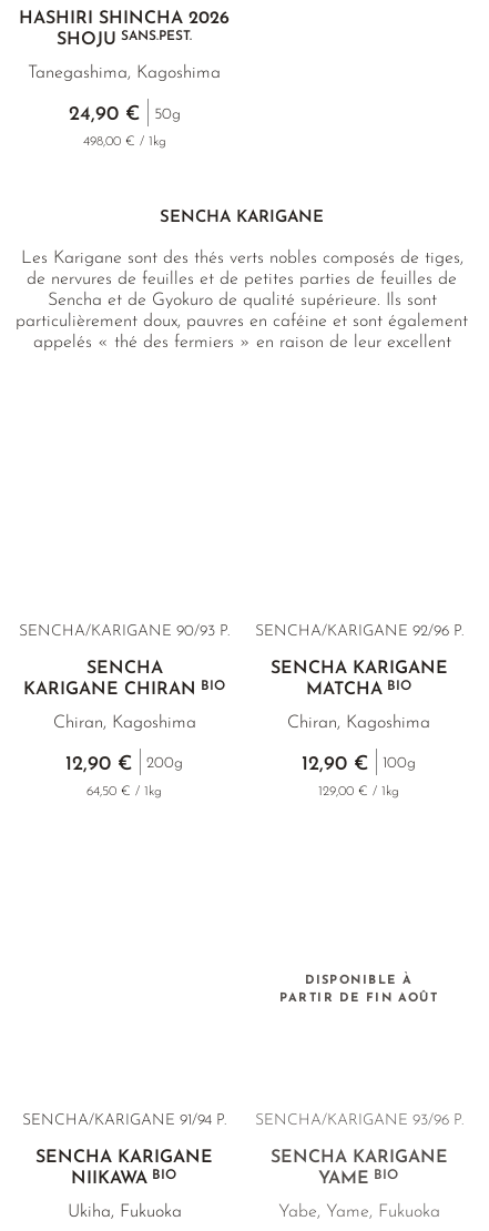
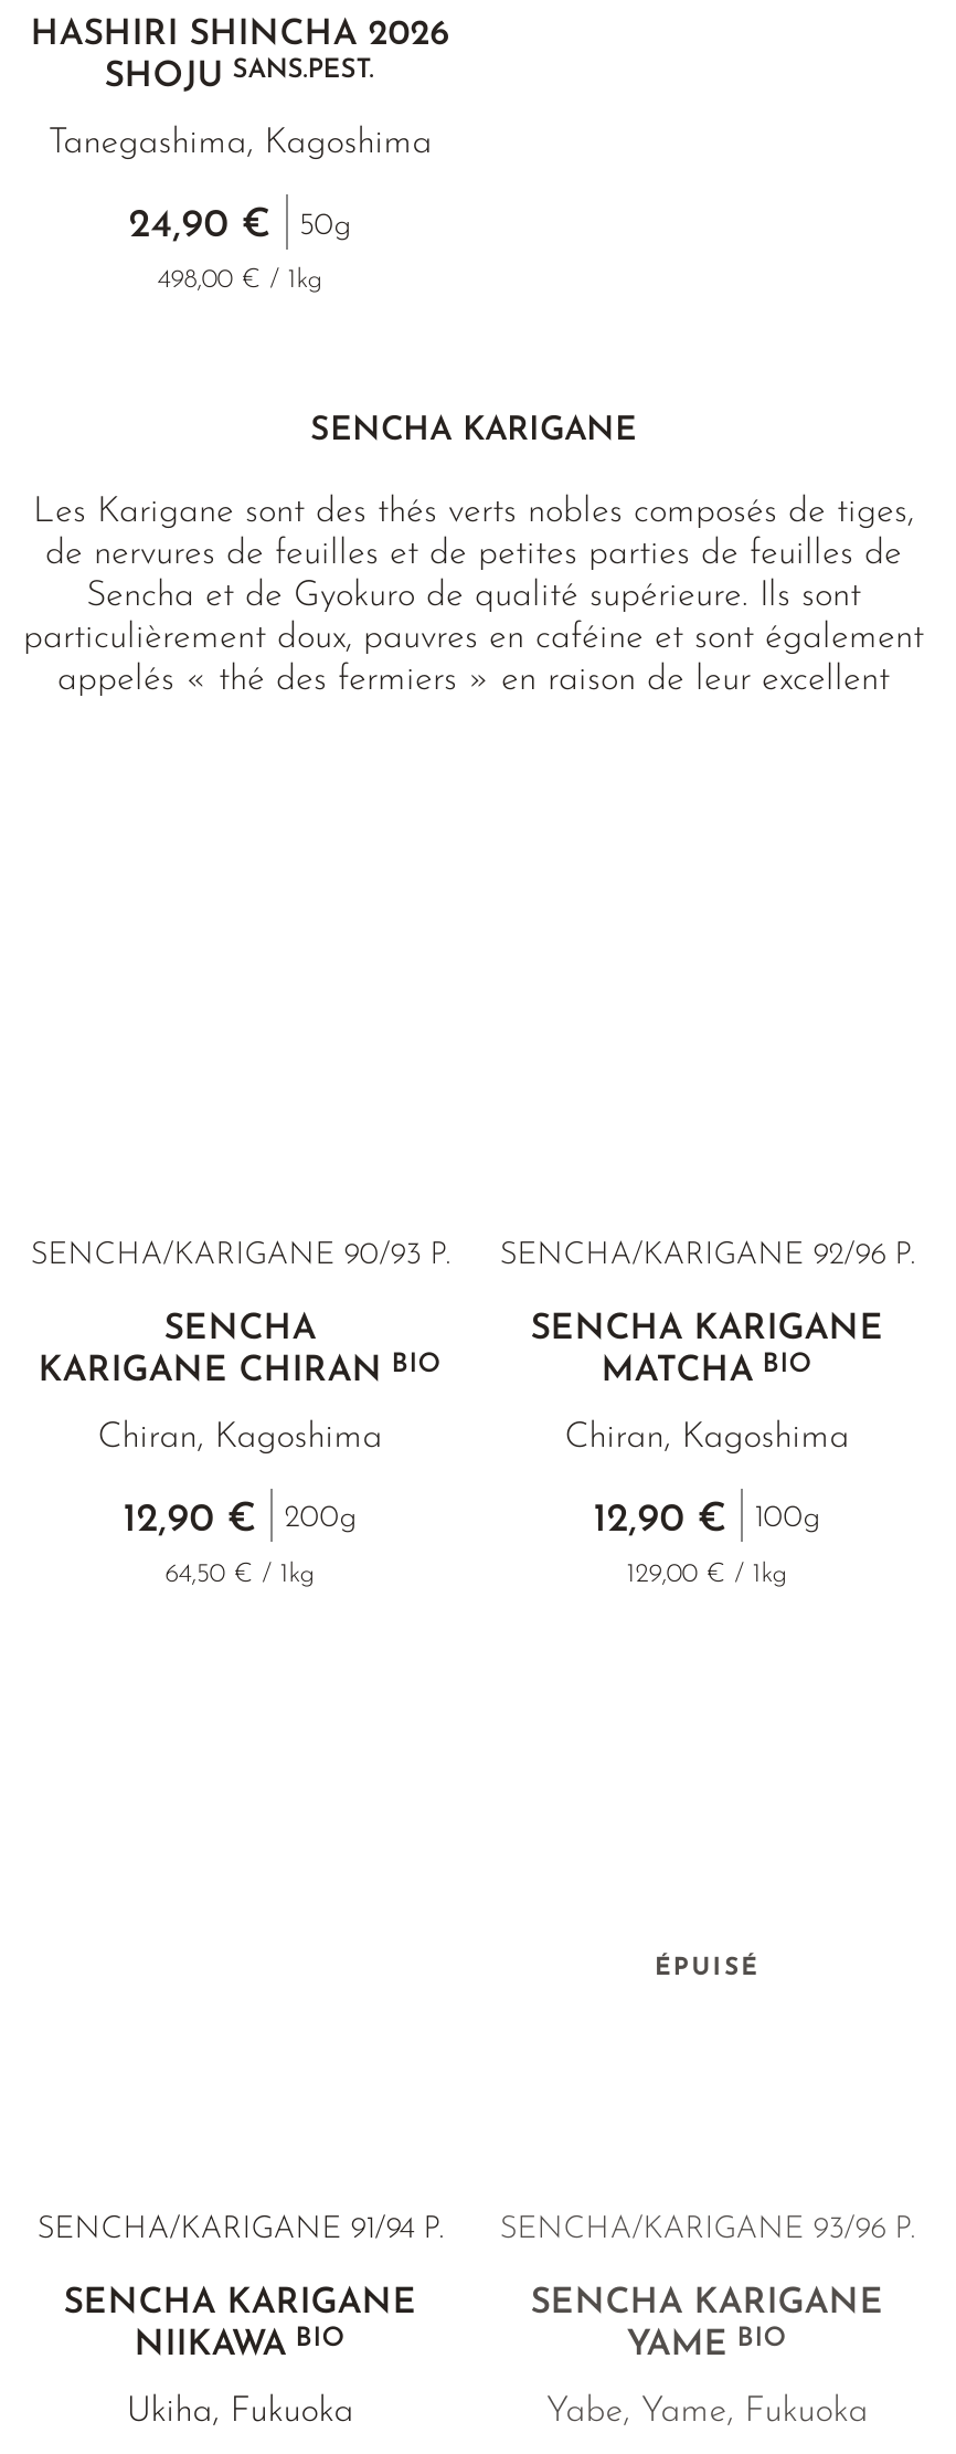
- DISPONIBLE À
- PARTIR DE FIN AOÛT
+ ÉPUISÉ
